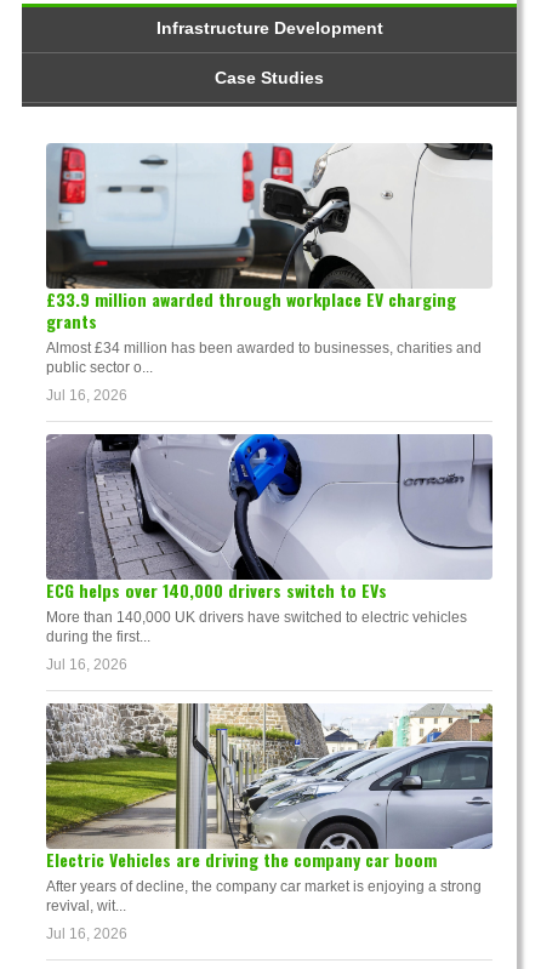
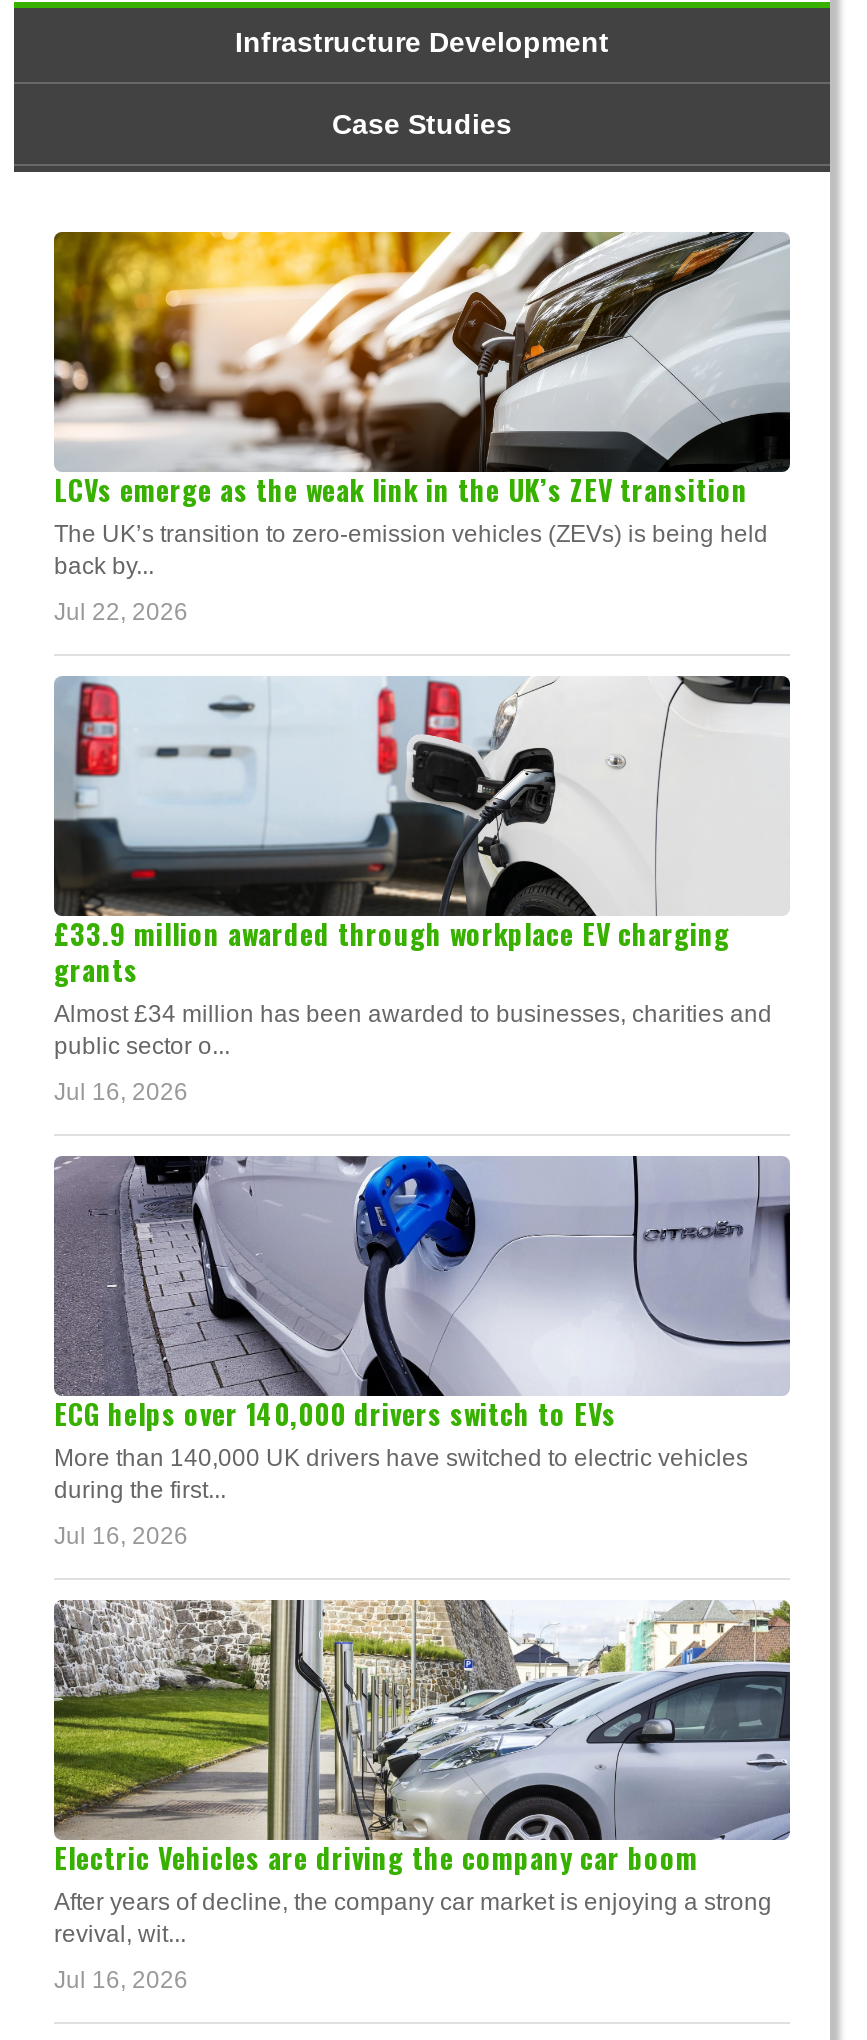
+ [image]
+ LCVs emerge as the weak link in the UK’s ZEV transition
+ The UK’s transition to zero-emission vehicles (ZEVs) is being held
+ back by...
+ Jul 22, 2026
